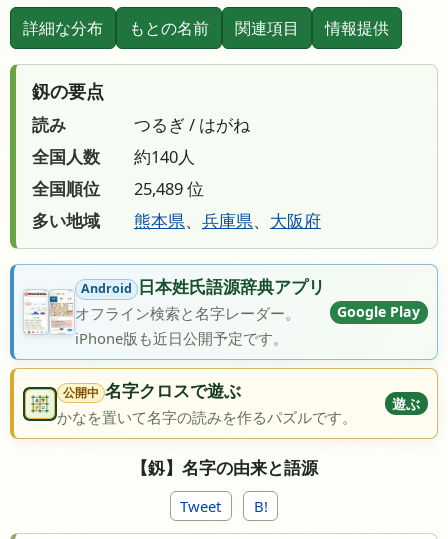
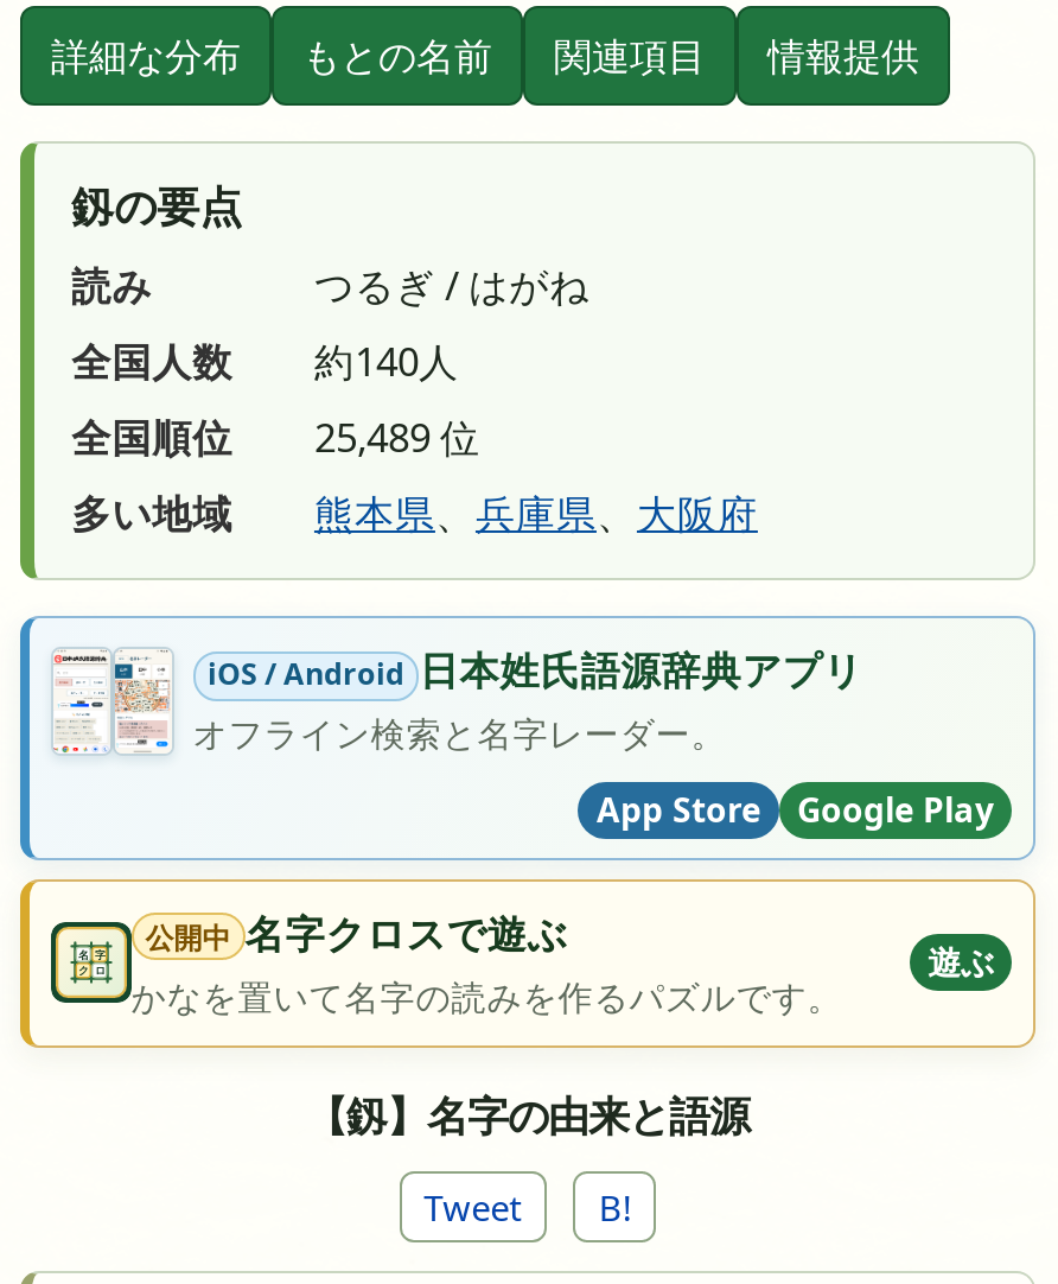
- [image]
- Android 日本姓氏語源辞典アプリ
+ [image]
+ iOS / Android 日本姓氏語源辞典アプリ

moved down: Google Play

- iPhone版も近日公開予定です。
+ App Store
